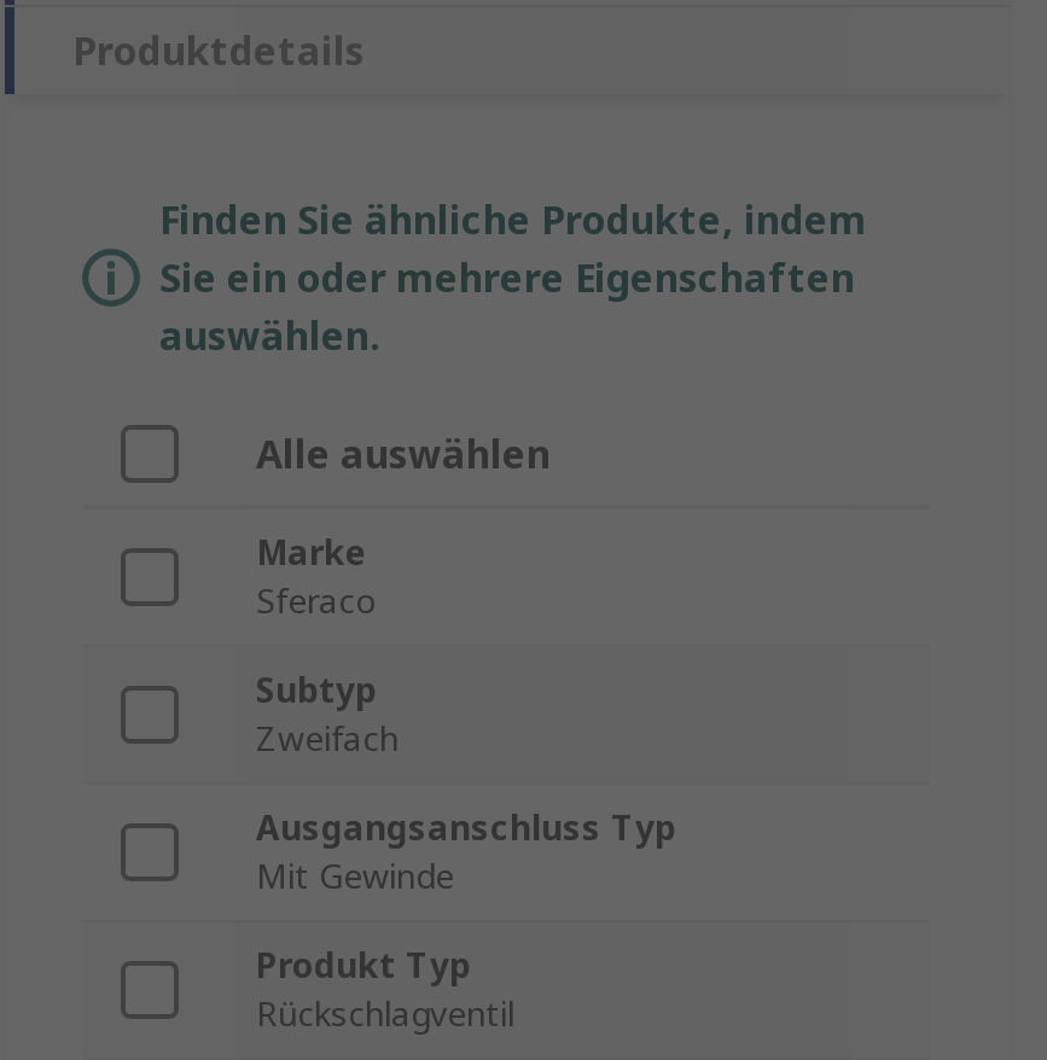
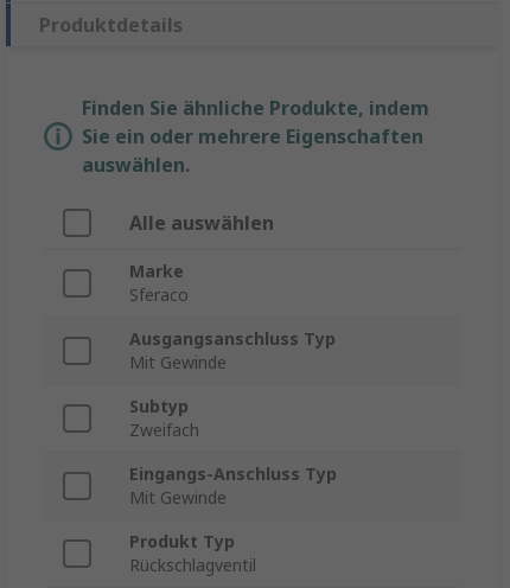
+ Mit Gewinde

+ Eingangs-Anschluss Typ

moved up: Ausgangsanschluss Typ
